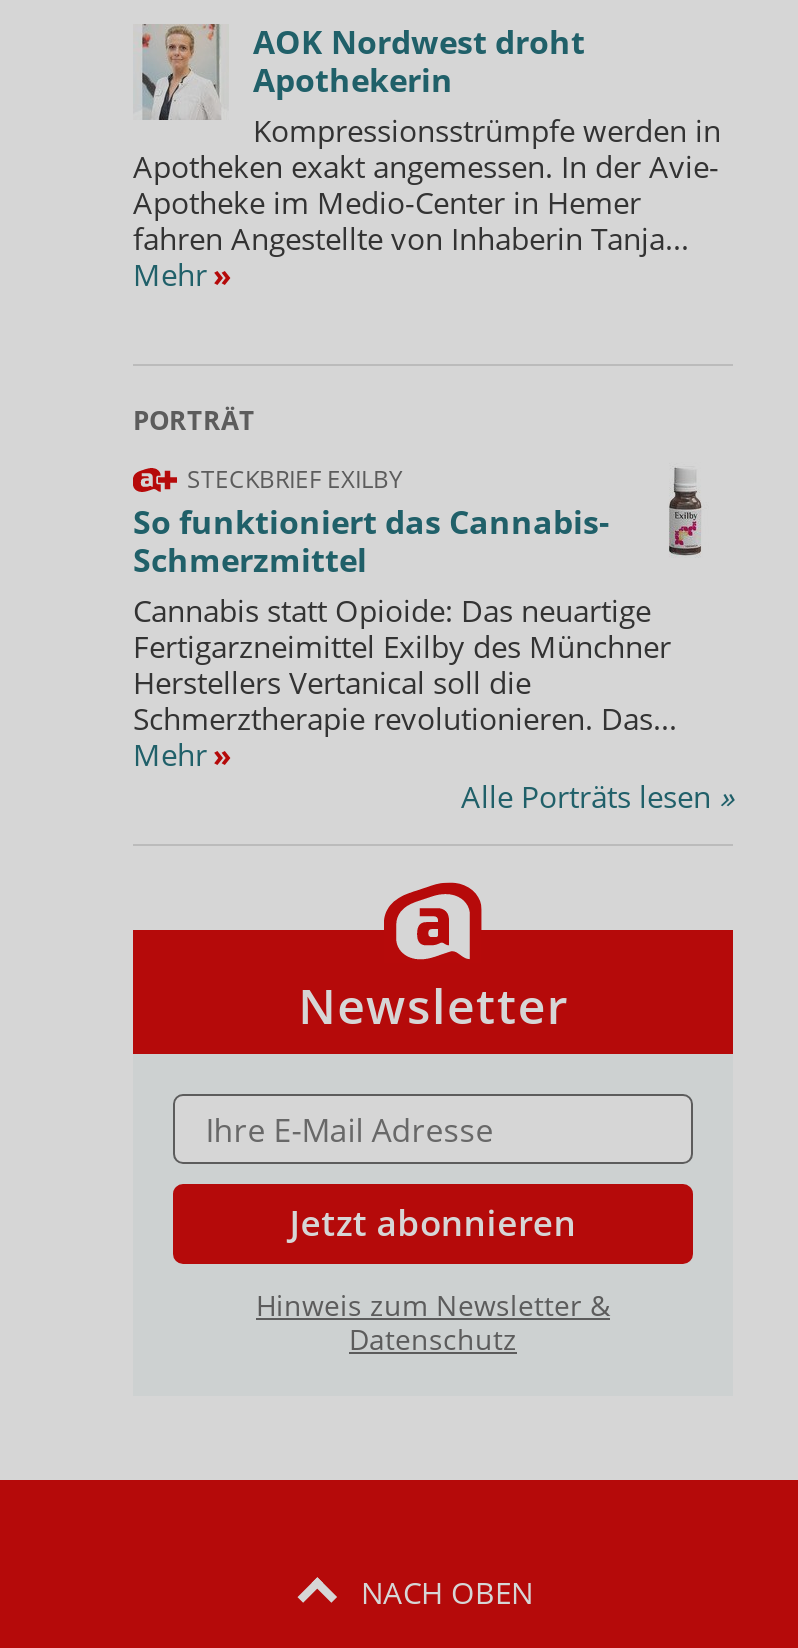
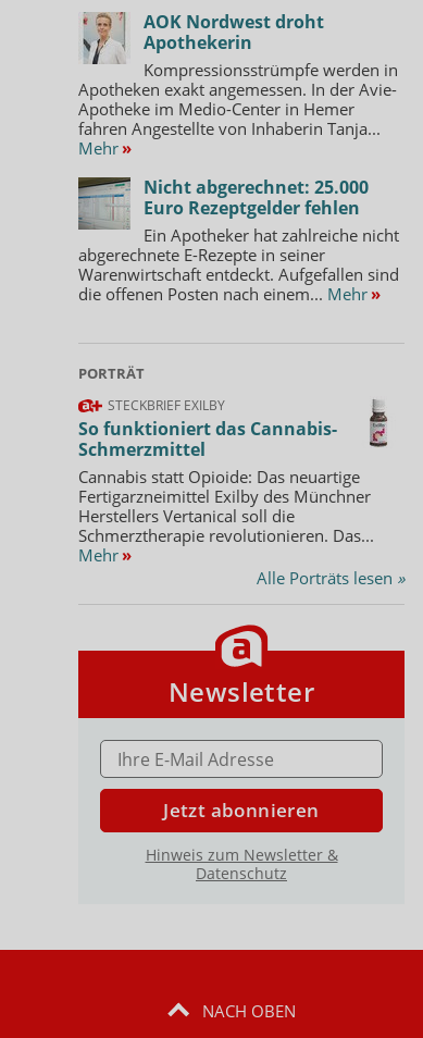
+ [image]
+ Nicht abgerechnet: 25.000
+ Euro Rezeptgelder fehlen
+ Ein Apotheker hat zahlreiche nicht
+ abgerechnete E-Rezepte in seiner
+ Warenwirtschaft entdeckt. Aufgefallen sind
+ die offenen Posten nach einem... Mehr »
